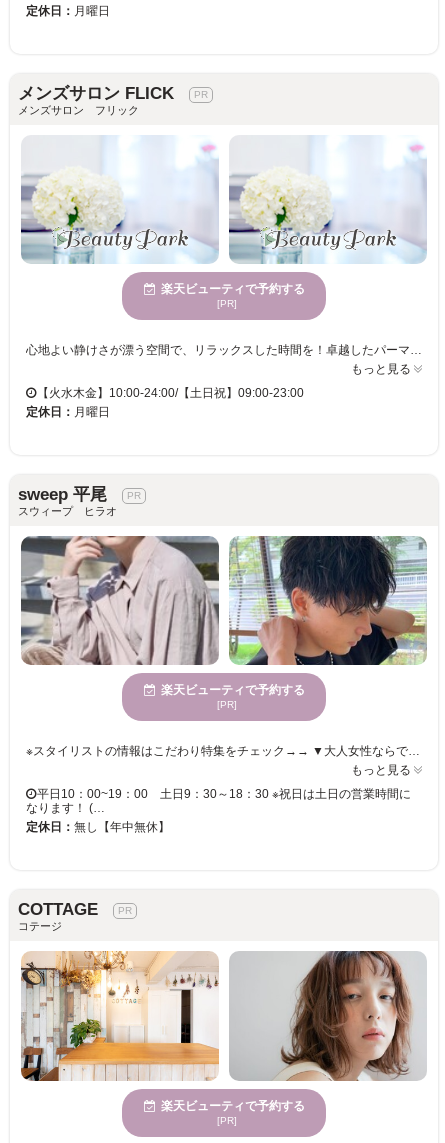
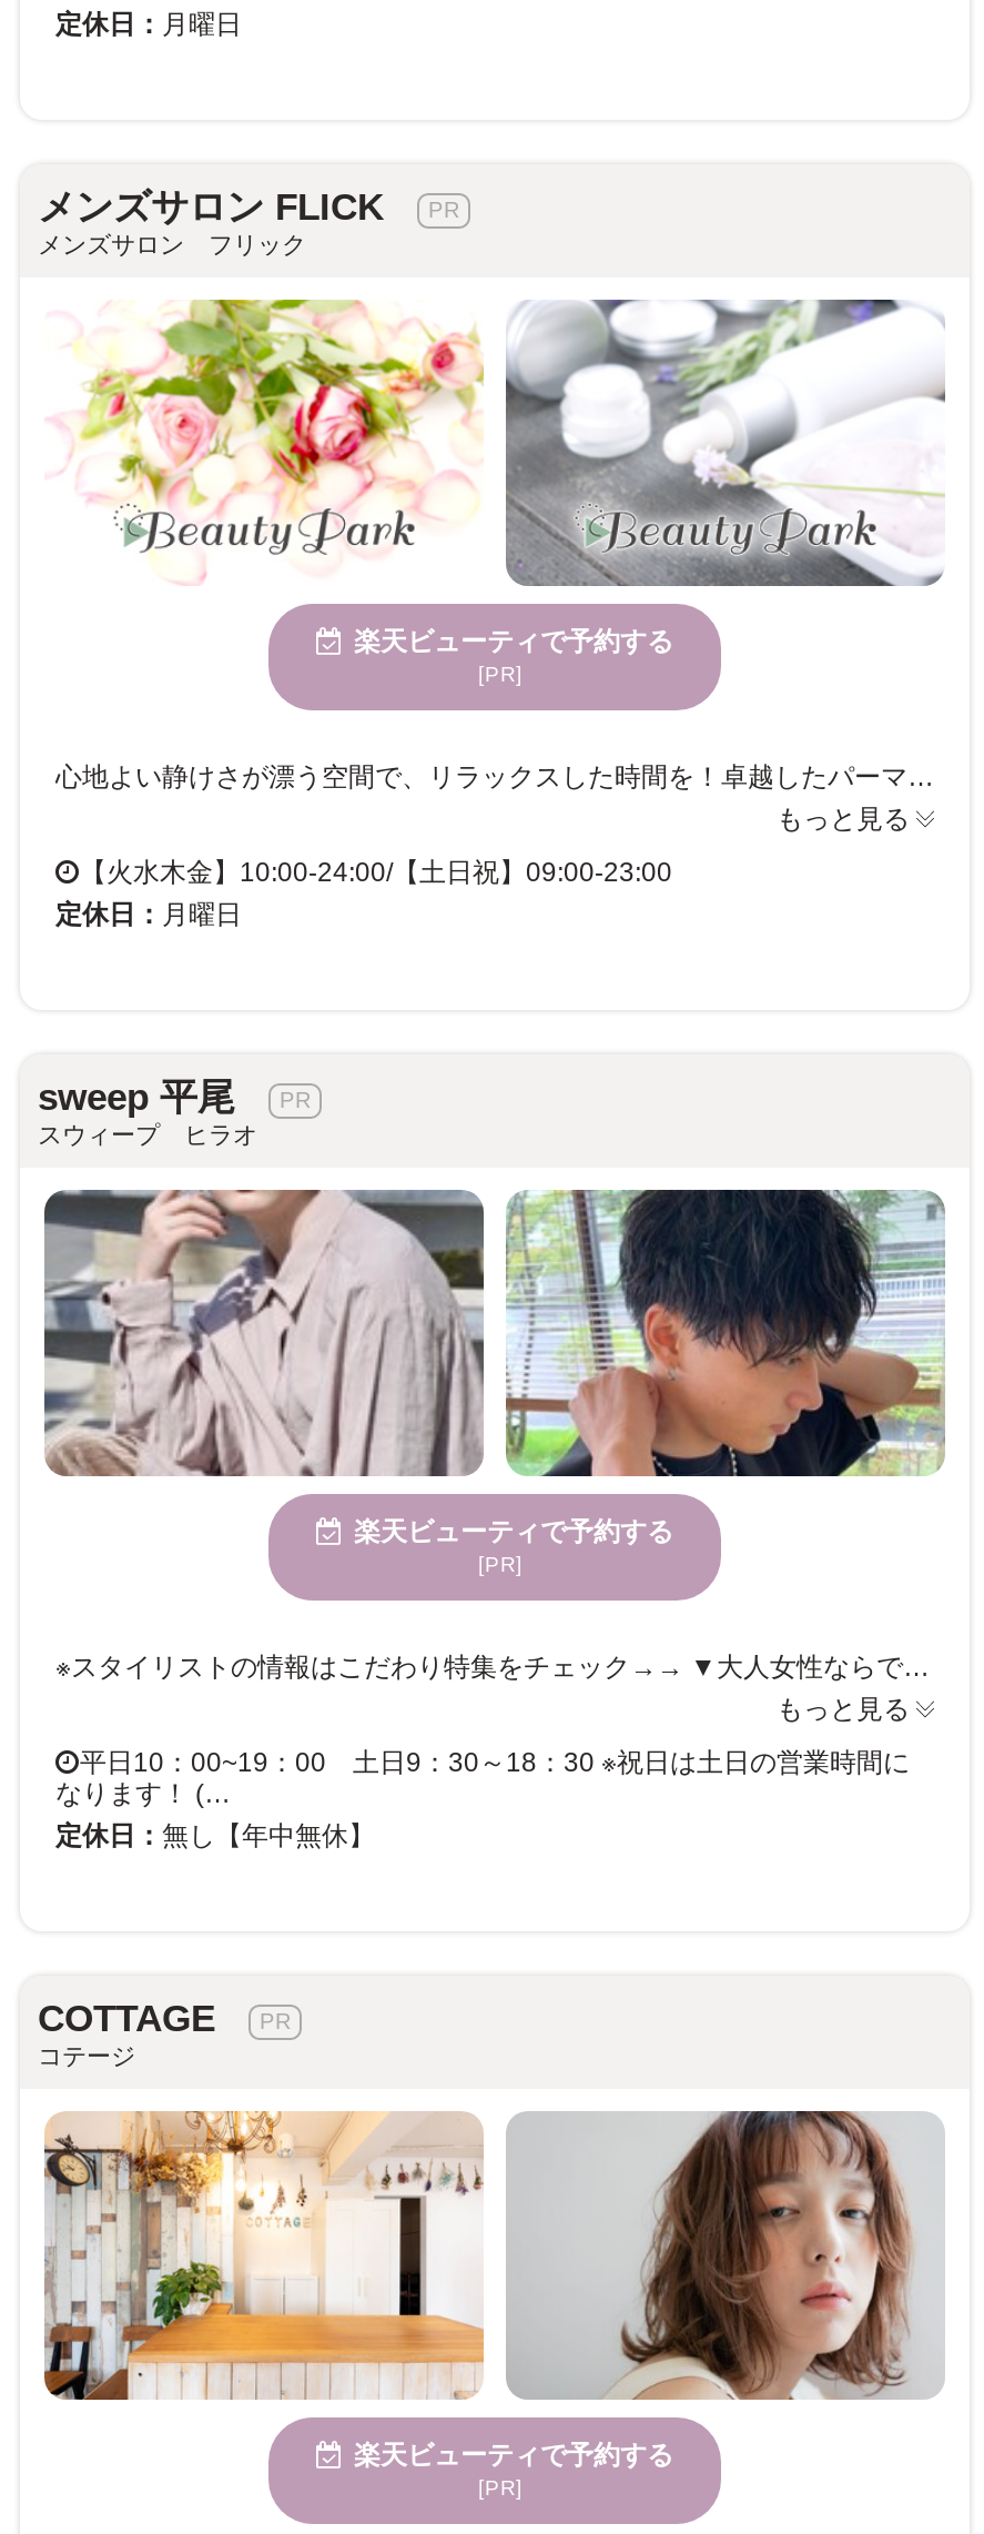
- [image]
+ [image]

- [image]
+ [image]
